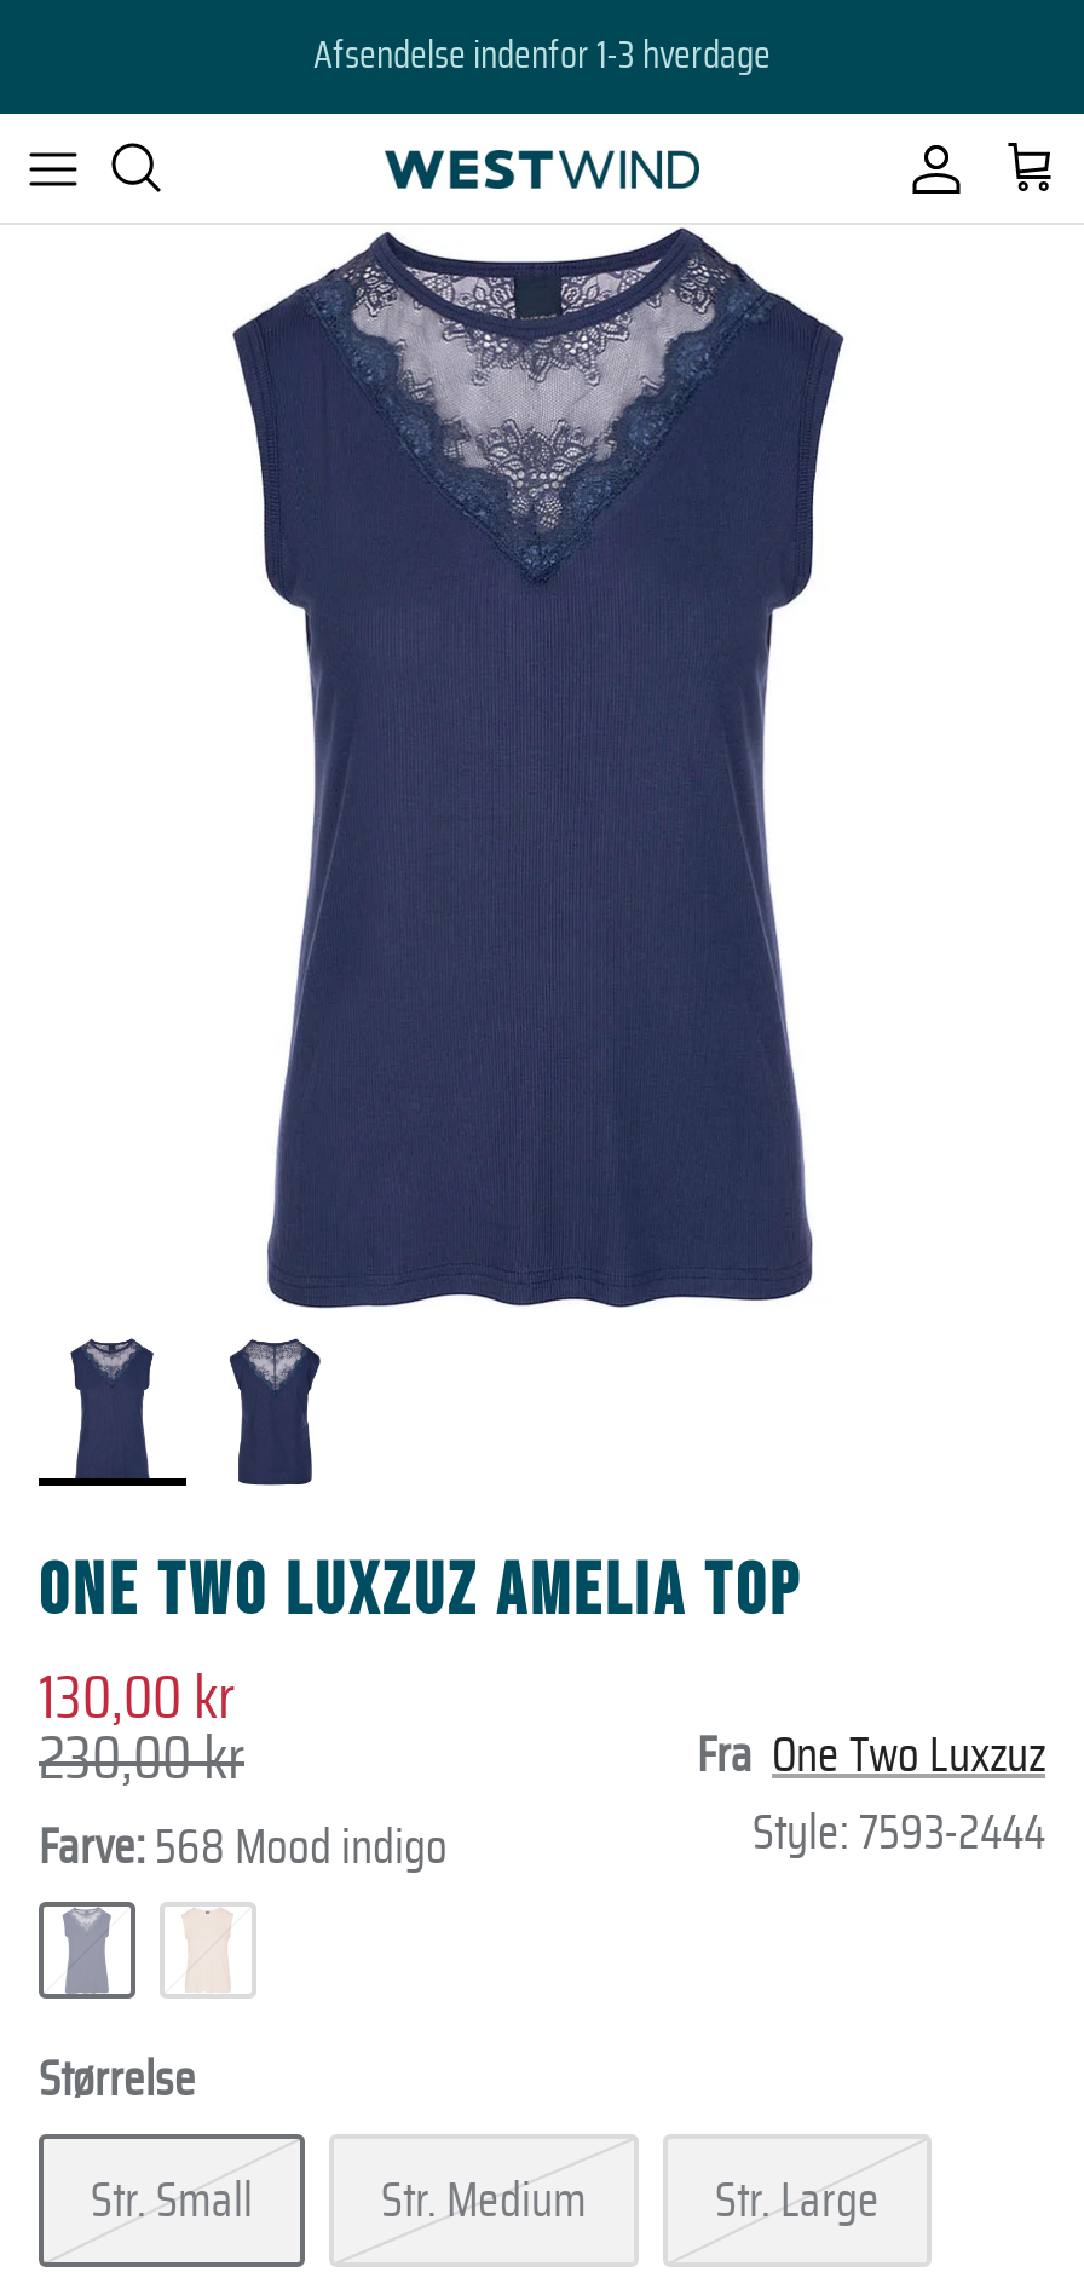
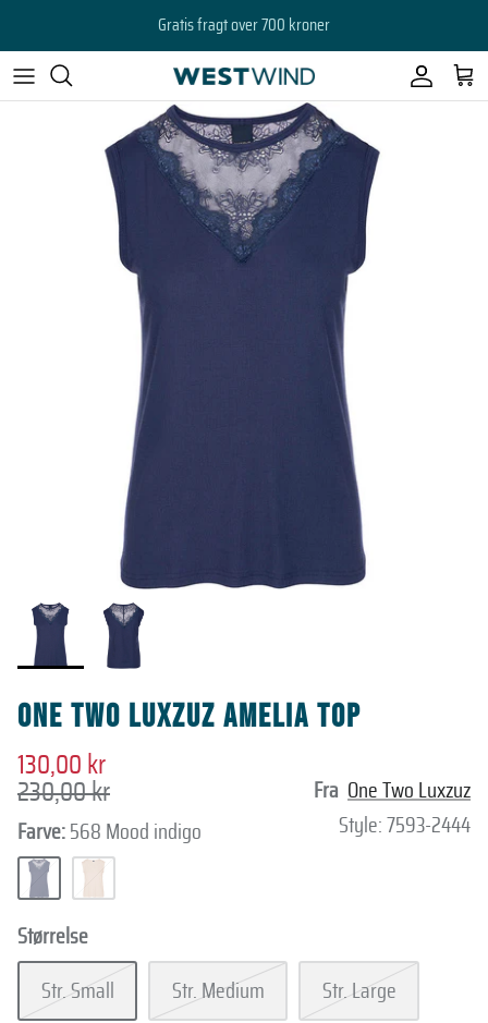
- Afsendelse indenfor 1-3 hverdage
+ Gratis fragt over 700 kroner
